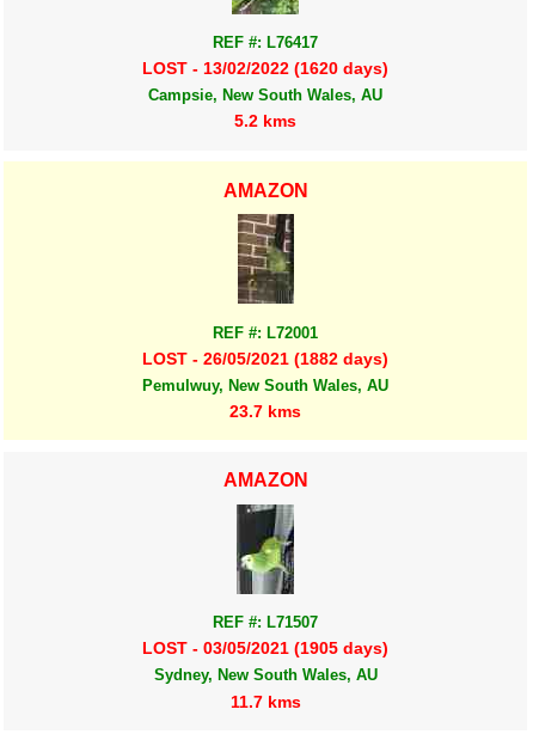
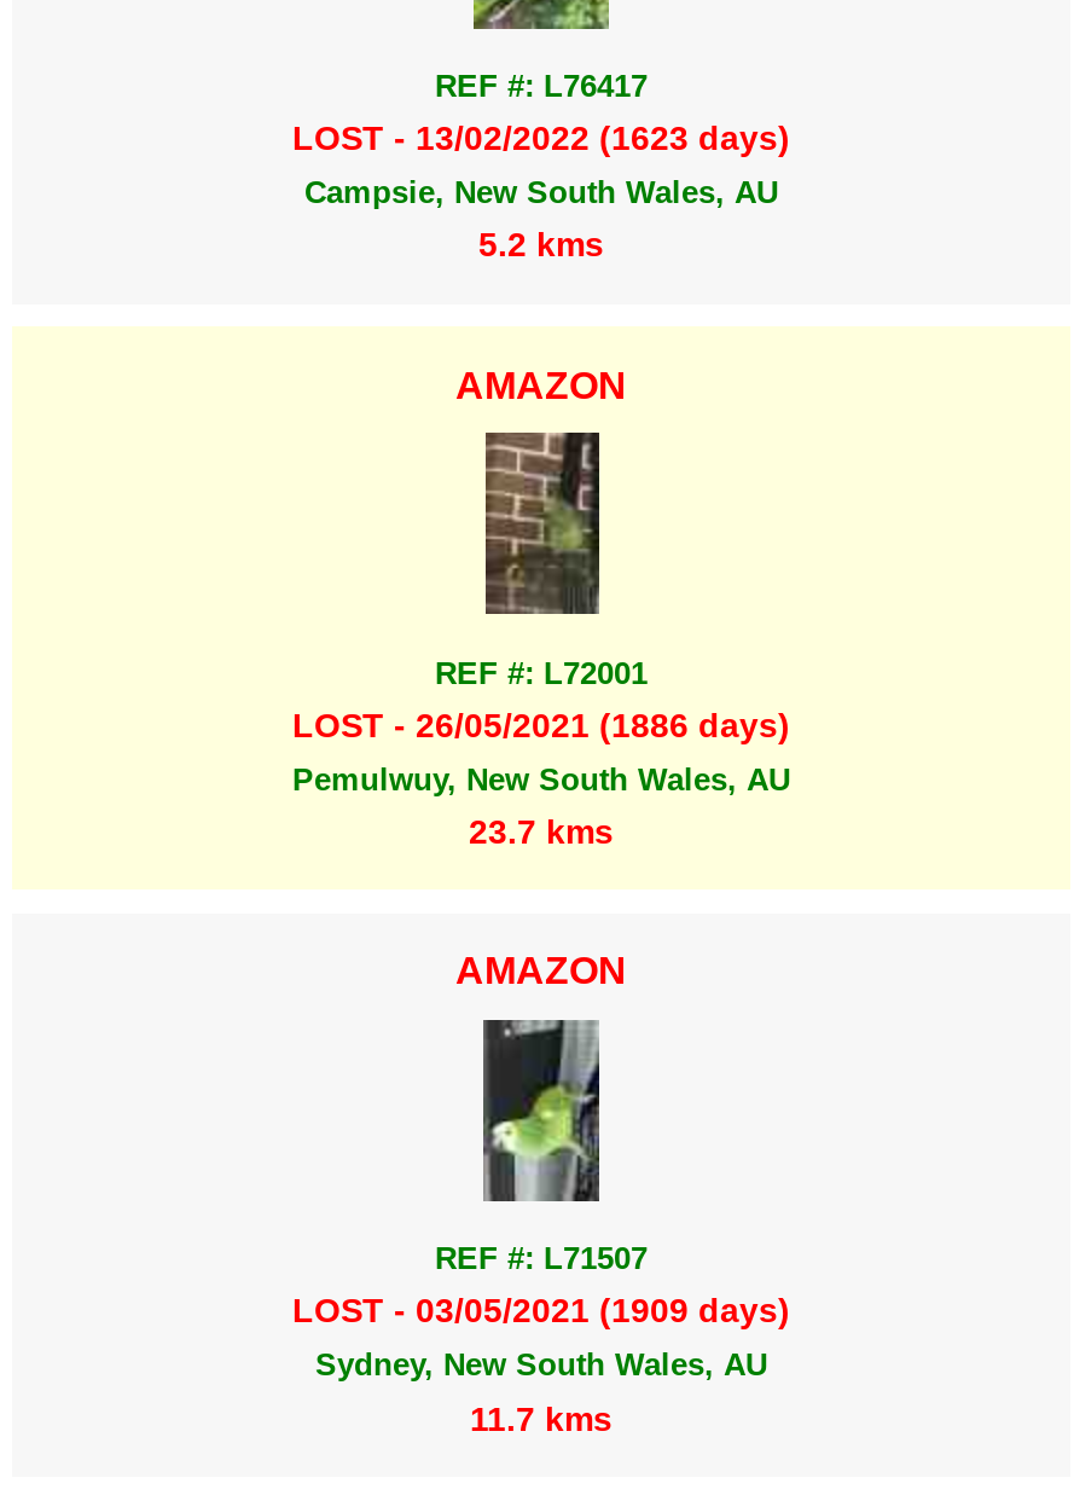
- LOST - 13/02/2022 (1620 days)
+ LOST - 13/02/2022 (1623 days)

- LOST - 26/05/2021 (1882 days)
+ LOST - 26/05/2021 (1886 days)

- LOST - 03/05/2021 (1905 days)
+ LOST - 03/05/2021 (1909 days)
